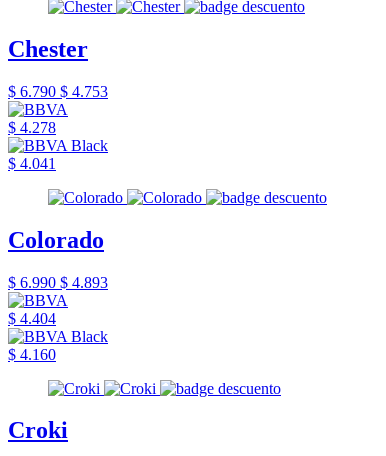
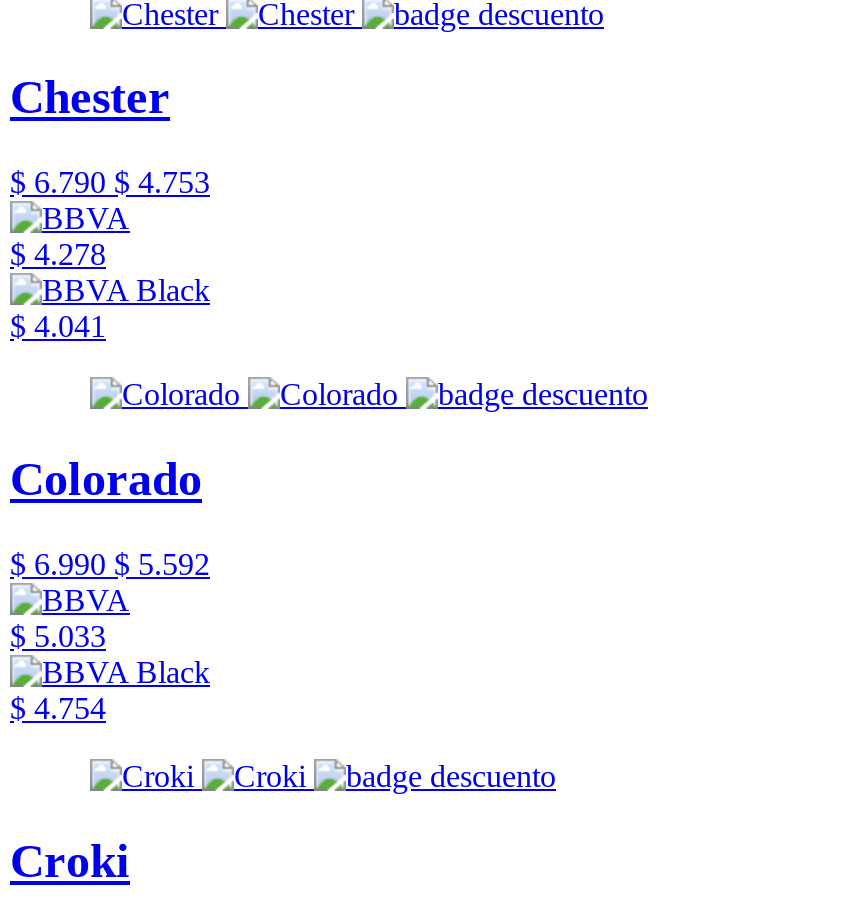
- $ 6.990 $ 4.893
+ $ 6.990 $ 5.592

- $ 4.404
+ $ 5.033

- $ 4.160
+ $ 4.754
